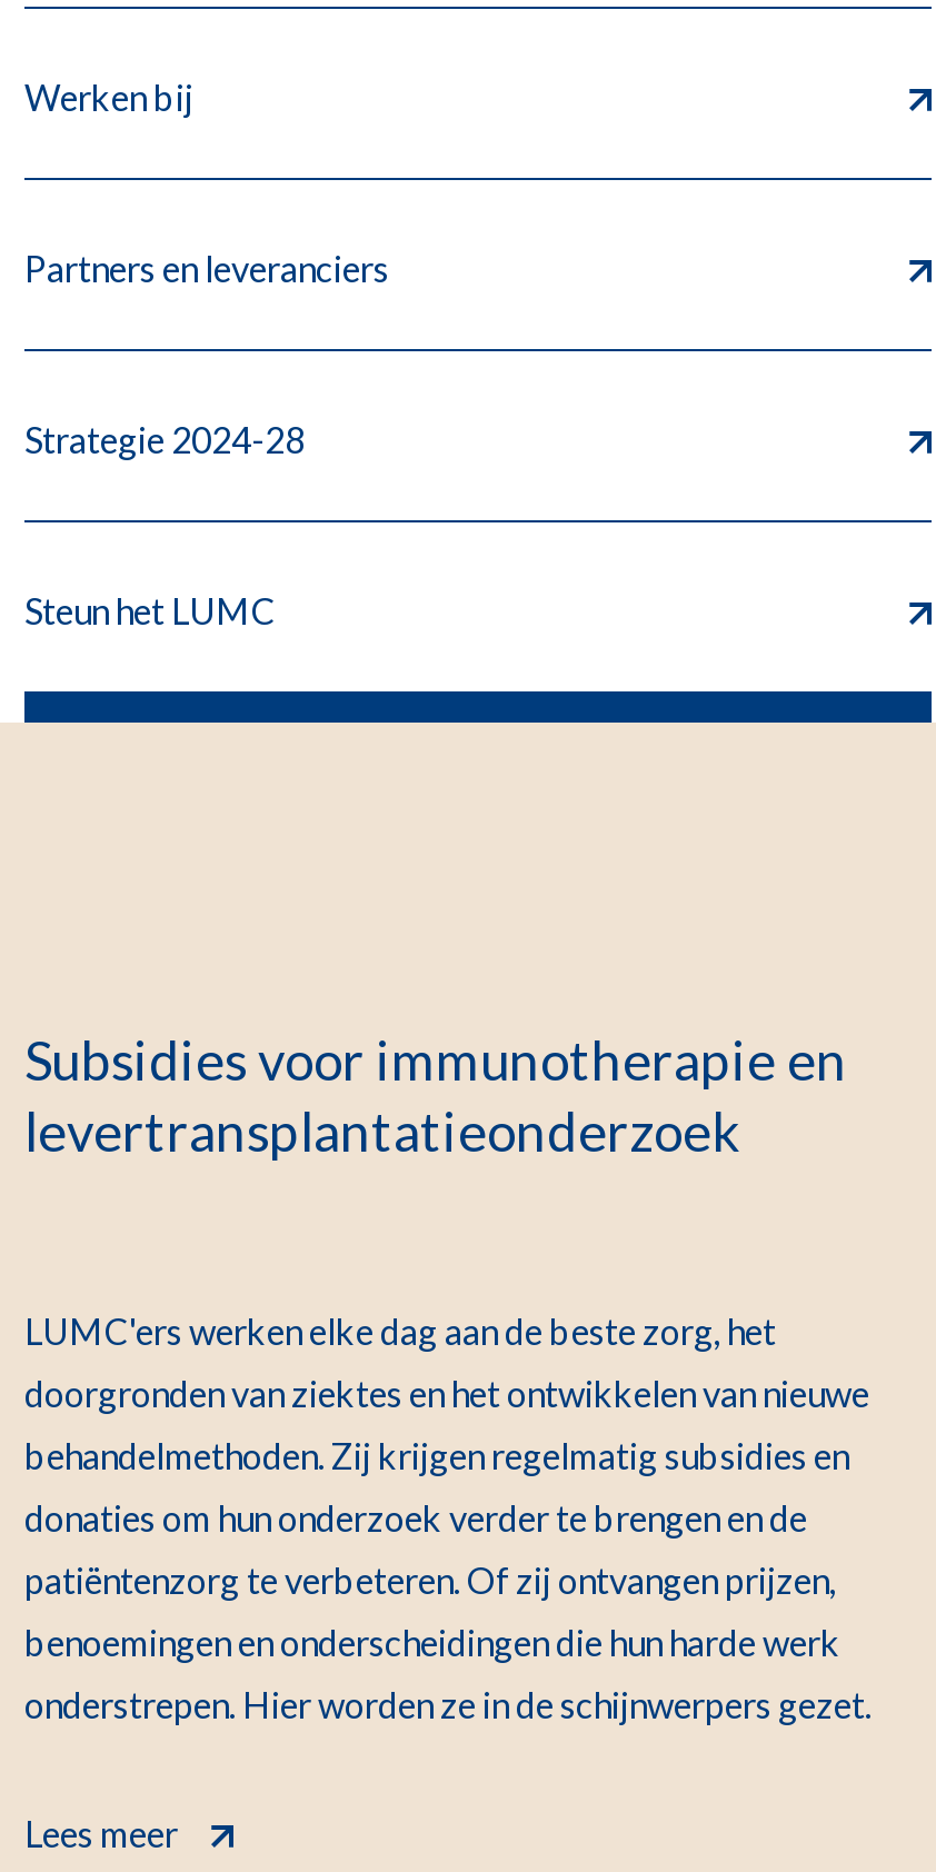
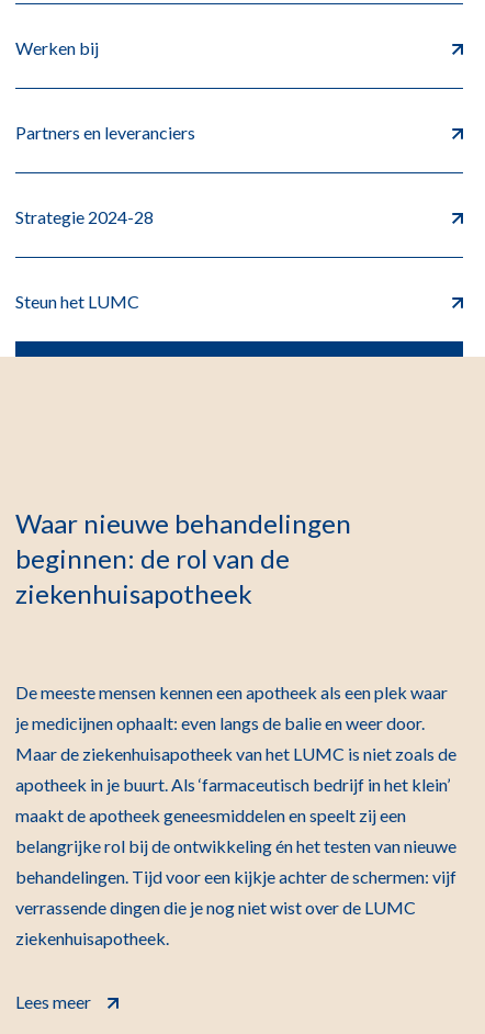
- Subsidies voor immunotherapie en
- levertransplantatieonderzoek
- LUMC'ers werken elke dag aan de beste zorg, het
- doorgronden van ziektes en het ontwikkelen van nieuwe
- behandelmethoden. Zij krijgen regelmatig subsidies en
- donaties om hun onderzoek verder te brengen en de
- patiëntenzorg te verbeteren. Of zij ontvangen prijzen,
- benoemingen en onderscheidingen die hun harde werk
- onderstrepen. Hier worden ze in de schijnwerpers gezet.
+ Waar nieuwe behandelingen
+ beginnen: de rol van de
+ ziekenhuisapotheek
+ De meeste mensen kennen een apotheek als een plek waar
+ je medicijnen ophaalt: even langs de balie en weer door.
+ Maar de ziekenhuisapotheek van het LUMC is niet zoals de
+ apotheek in je buurt. Als ‘farmaceutisch bedrijf in het klein’
+ maakt de apotheek geneesmiddelen en speelt zij een
+ belangrijke rol bij de ontwikkeling én het testen van nieuwe
+ behandelingen. Tijd voor een kijkje achter de schermen: vijf
+ verrassende dingen die je nog niet wist over de LUMC
+ ziekenhuisapotheek.
